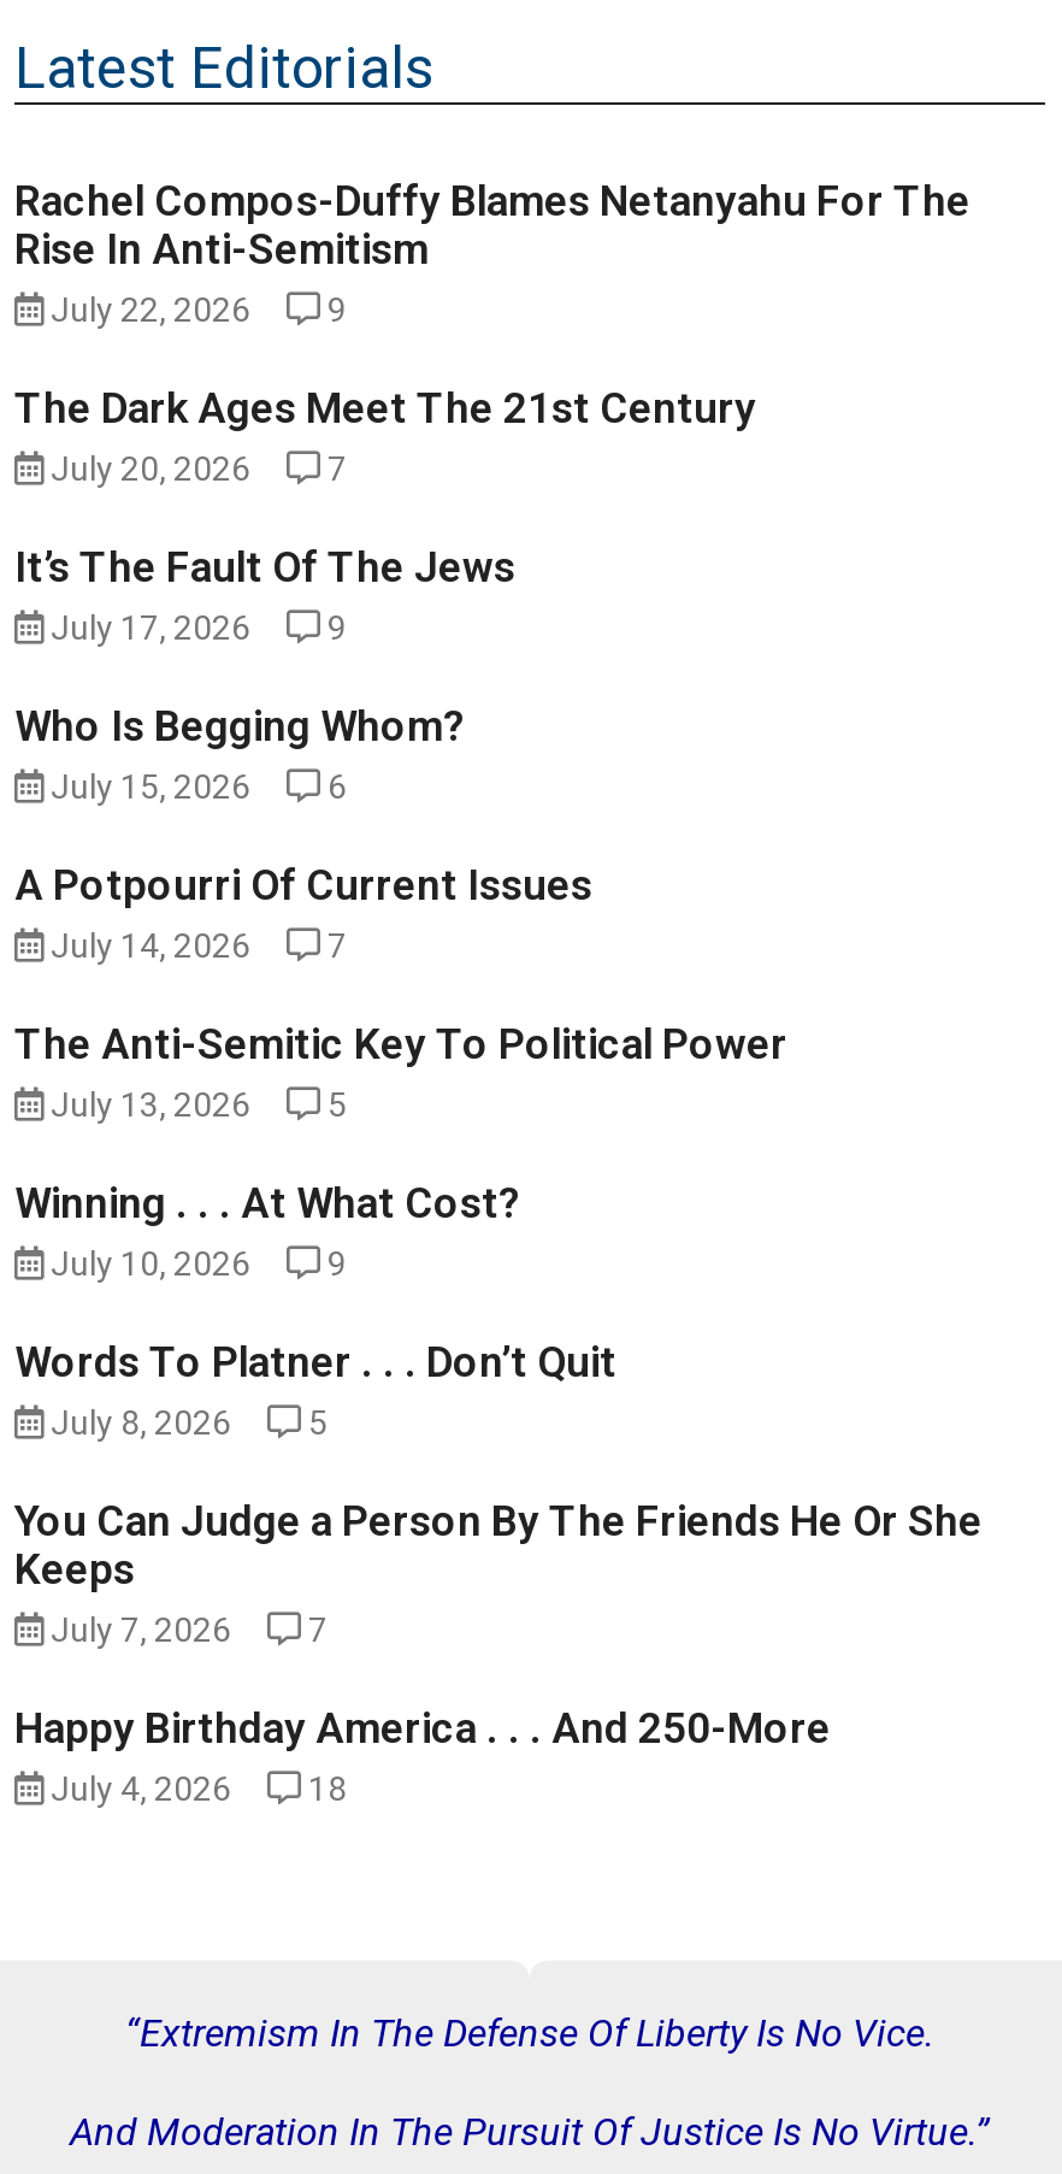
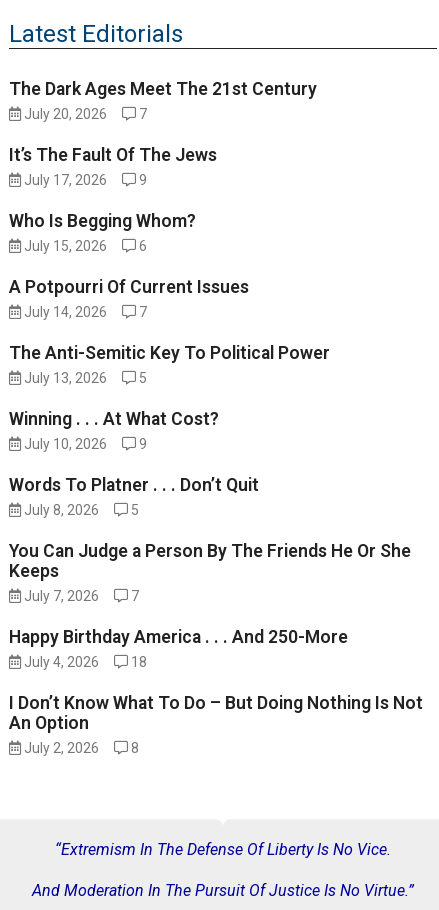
- Rachel Compos-Duffy Blames Netanyahu For The
- Rise In Anti-Semitism
- July 22, 2026
- 9

moved up: The Dark Ages Meet The 21st Century | July 20, 2026 | 7 | ... | July 4, 2026 | 18

+ I Don’t Know What To Do – But Doing Nothing Is Not
+ An Option
+ July 2, 2026
+ 8
